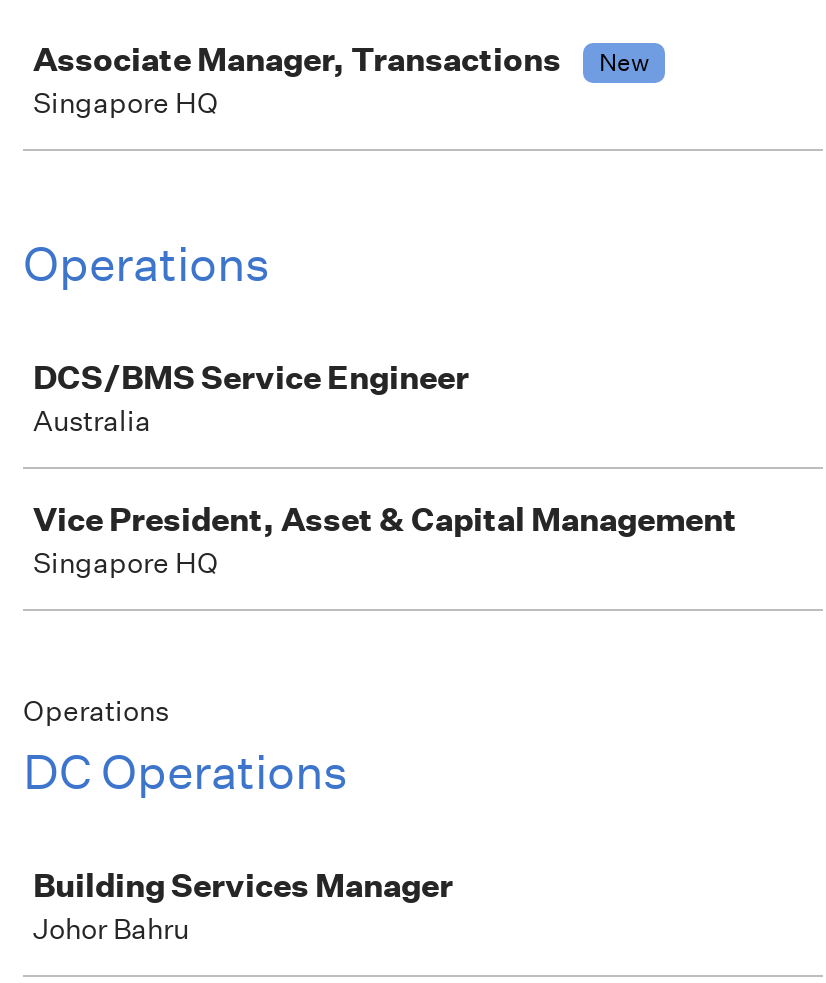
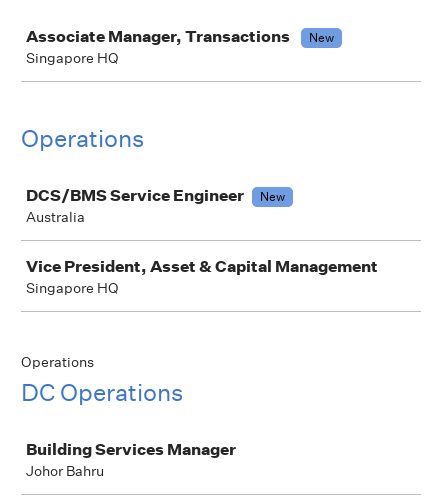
+ New
